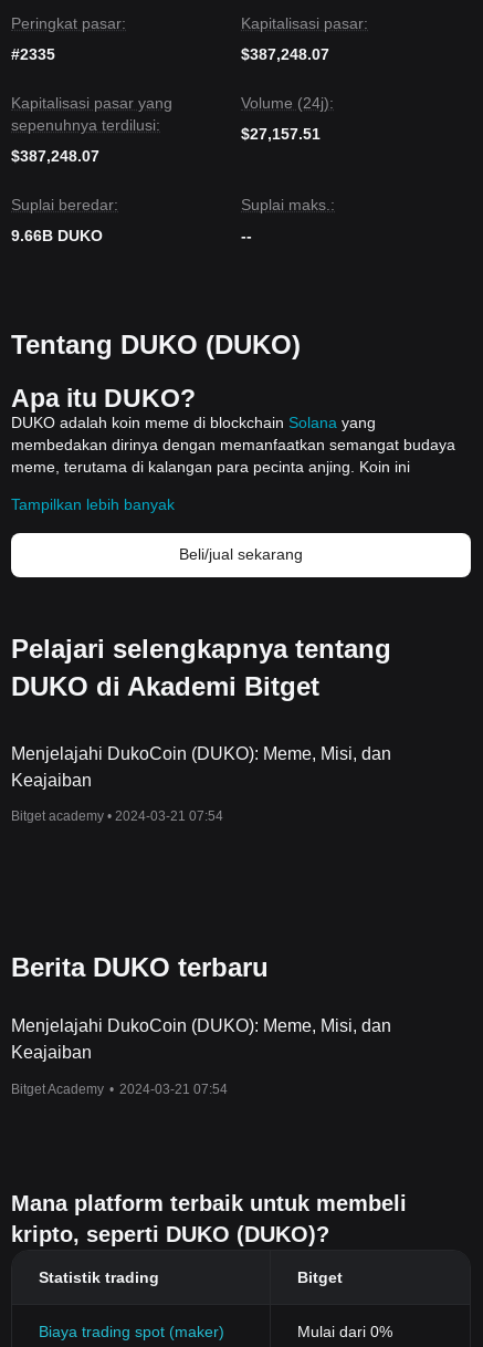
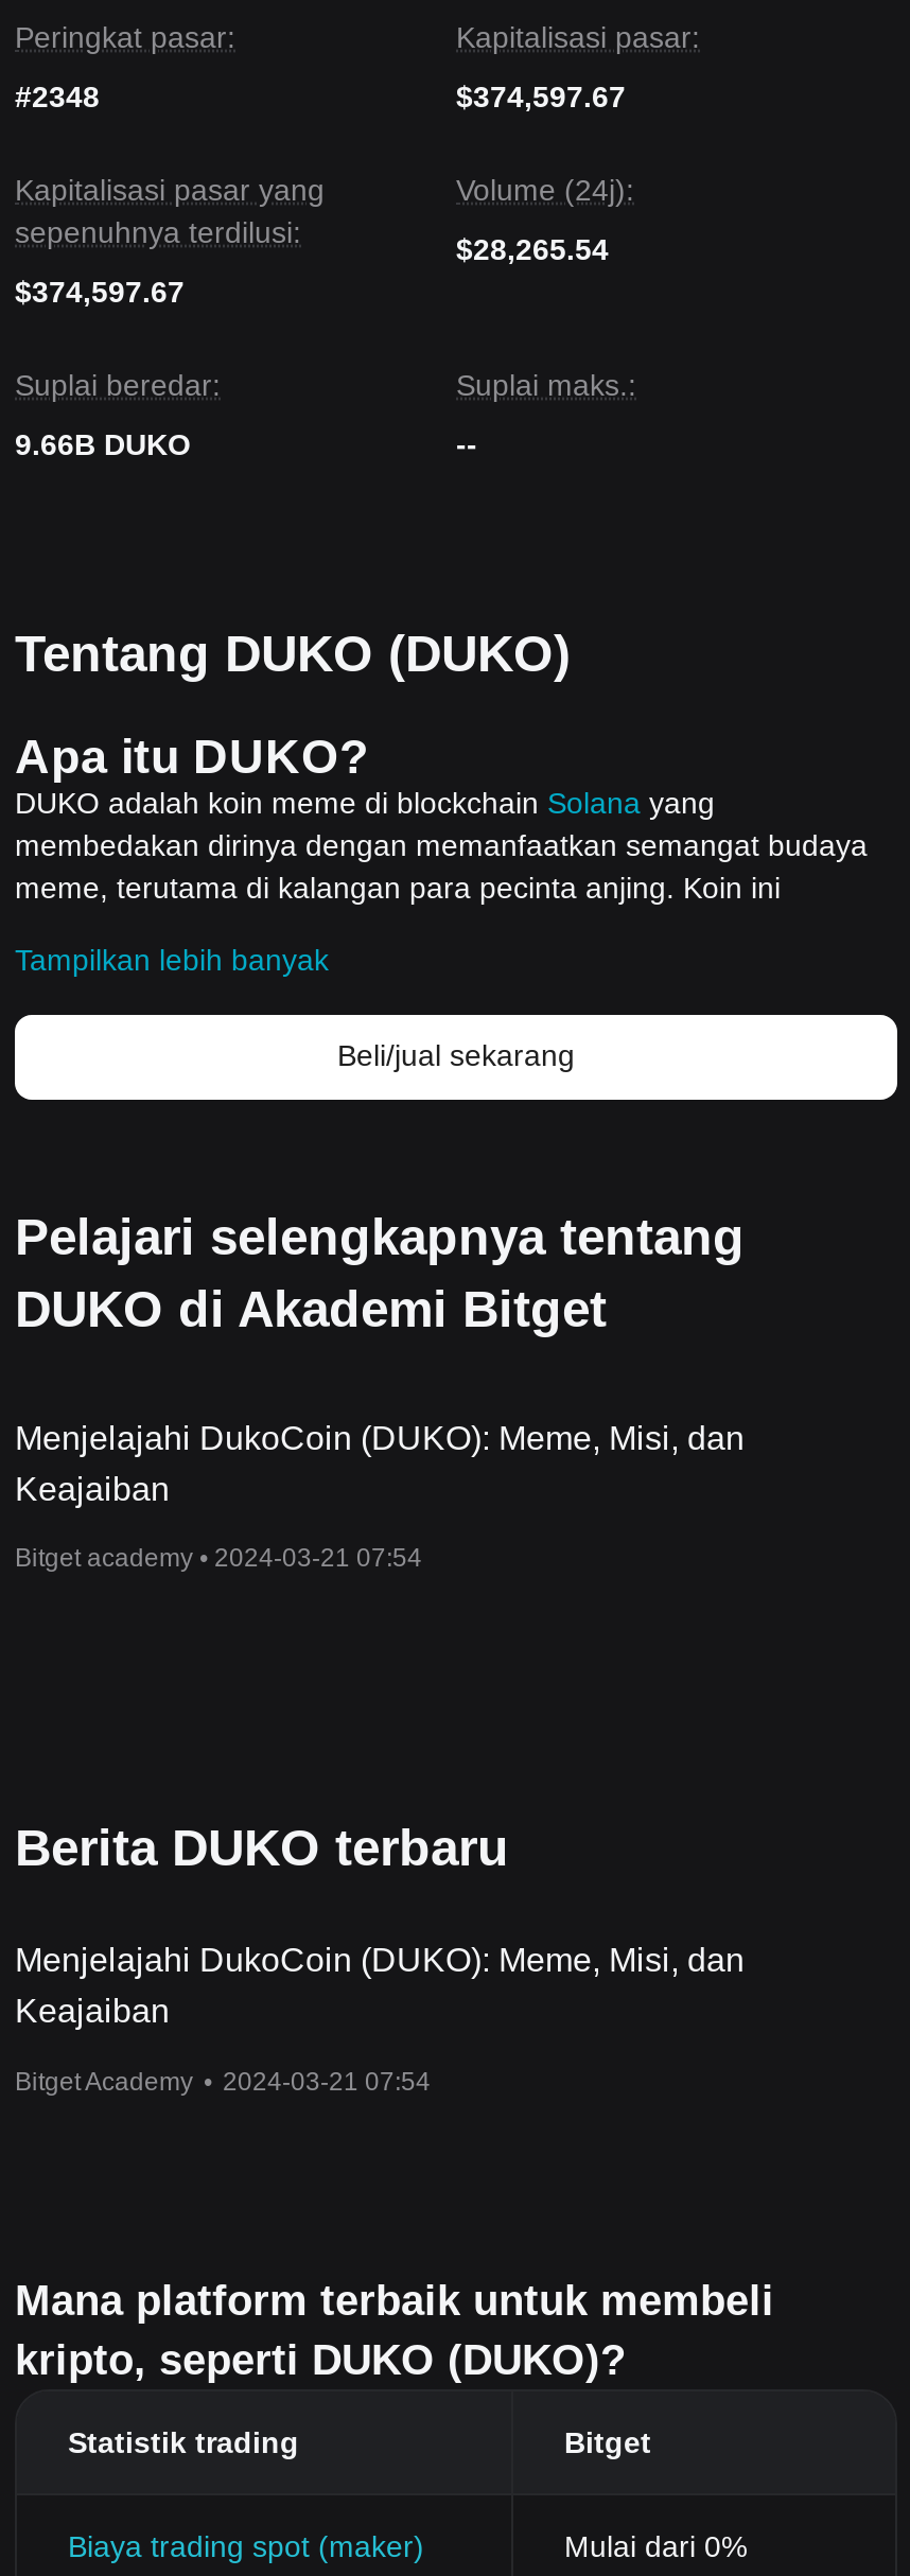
- #2335
+ #2348

- $387,248.07
+ $374,597.67

- $27,157.51
+ $28,265.54

- $387,248.07
+ $374,597.67
